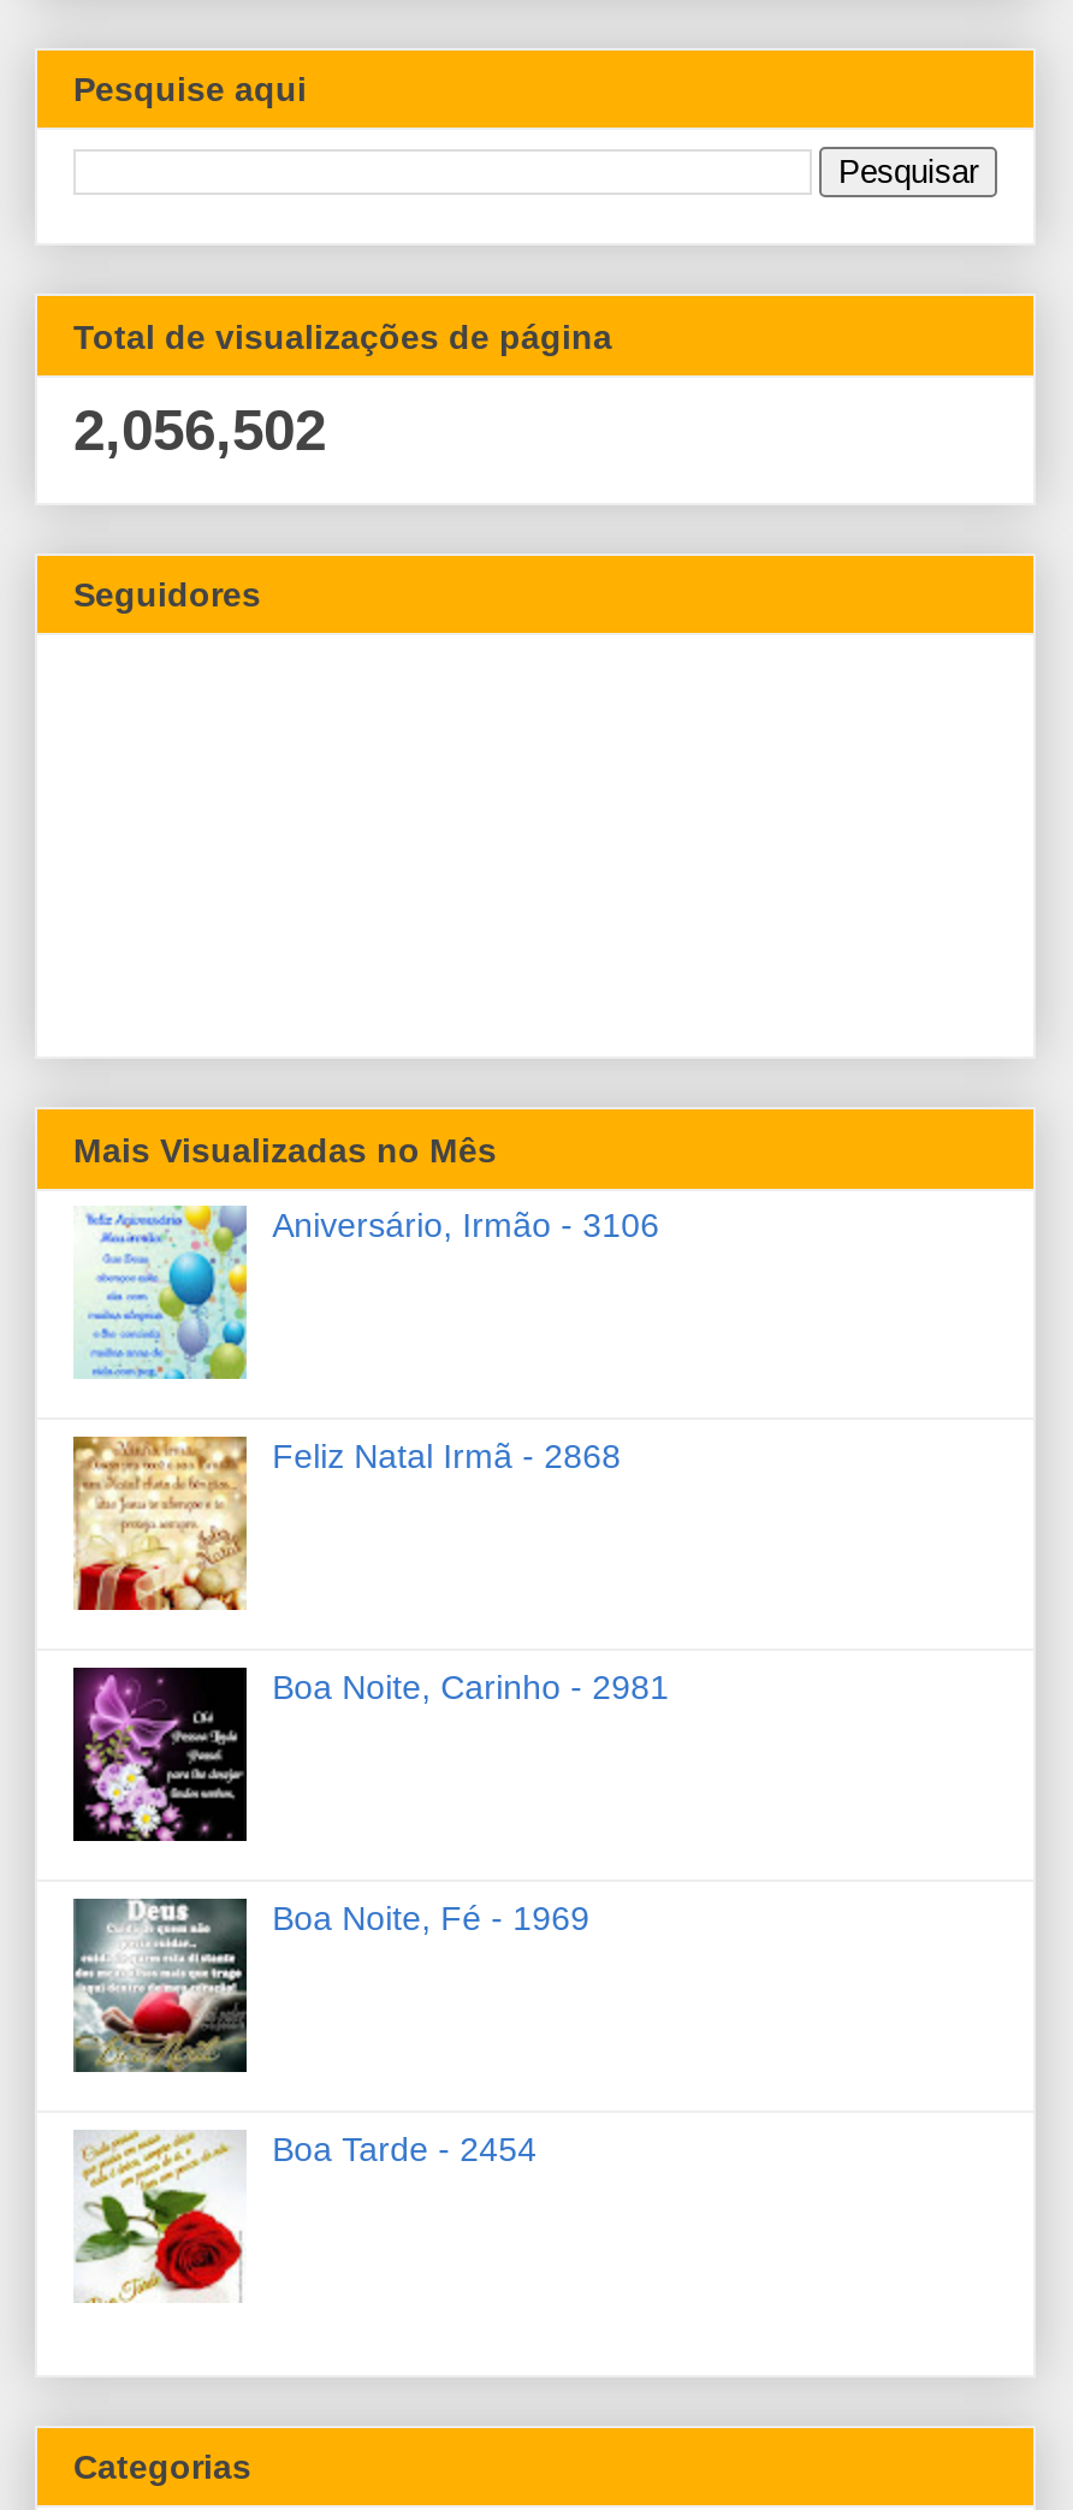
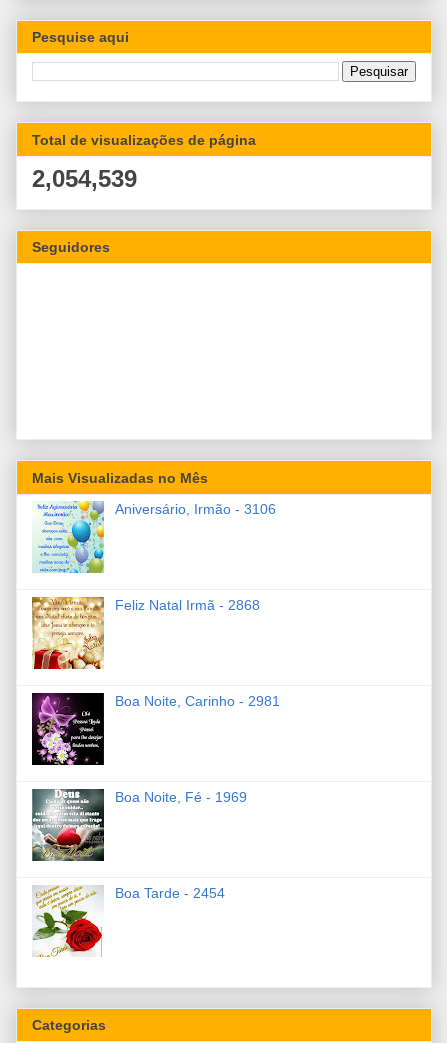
- 2,056,502
+ 2,054,539
